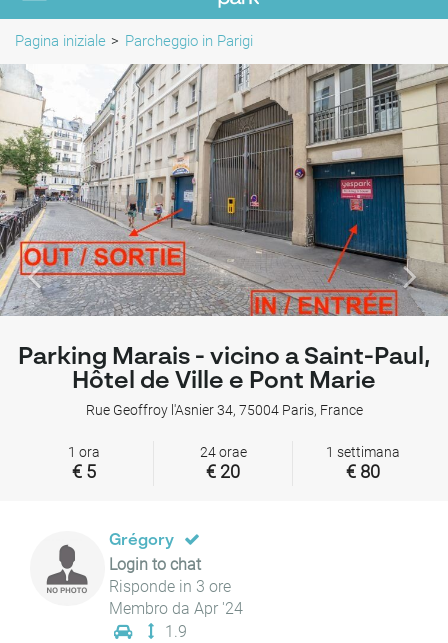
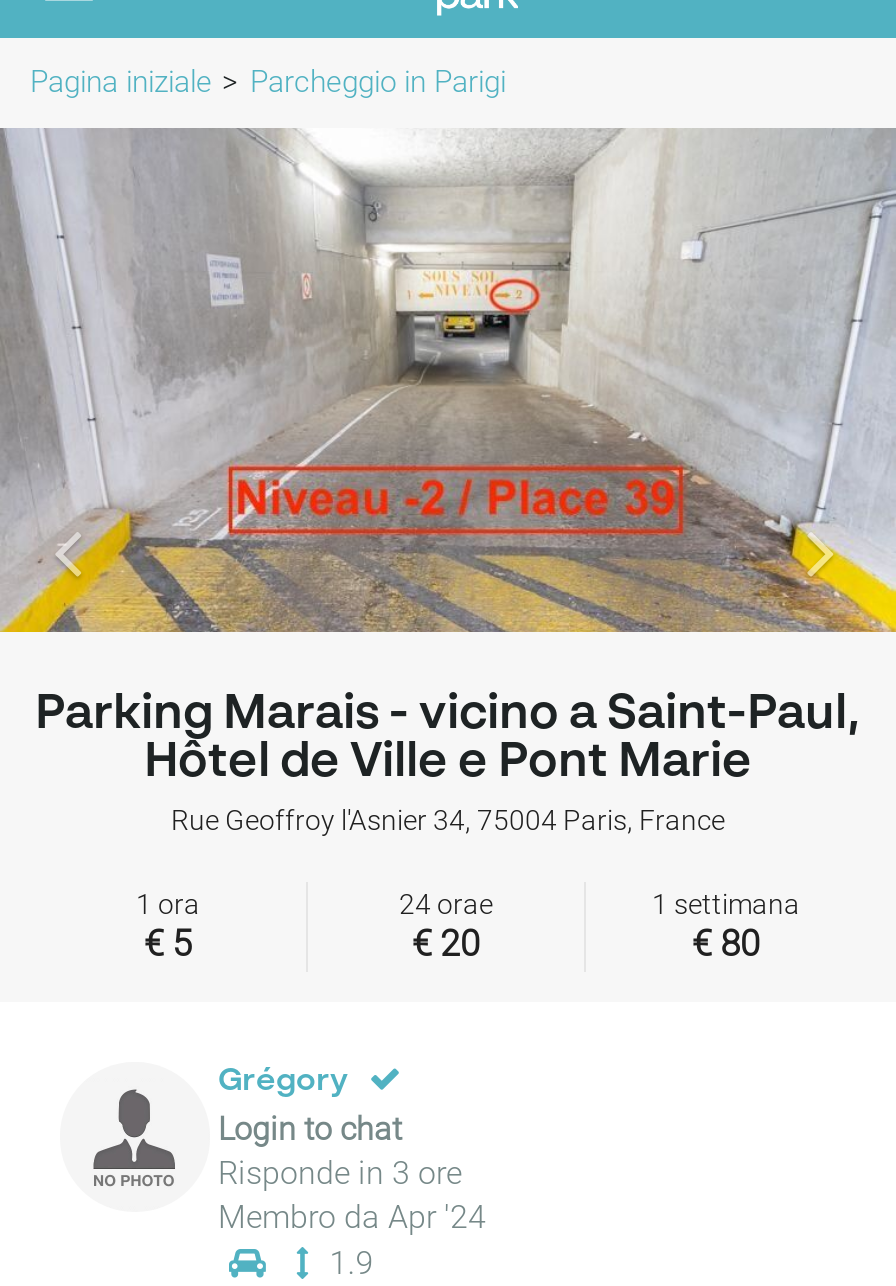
- [image]
+ [image]
